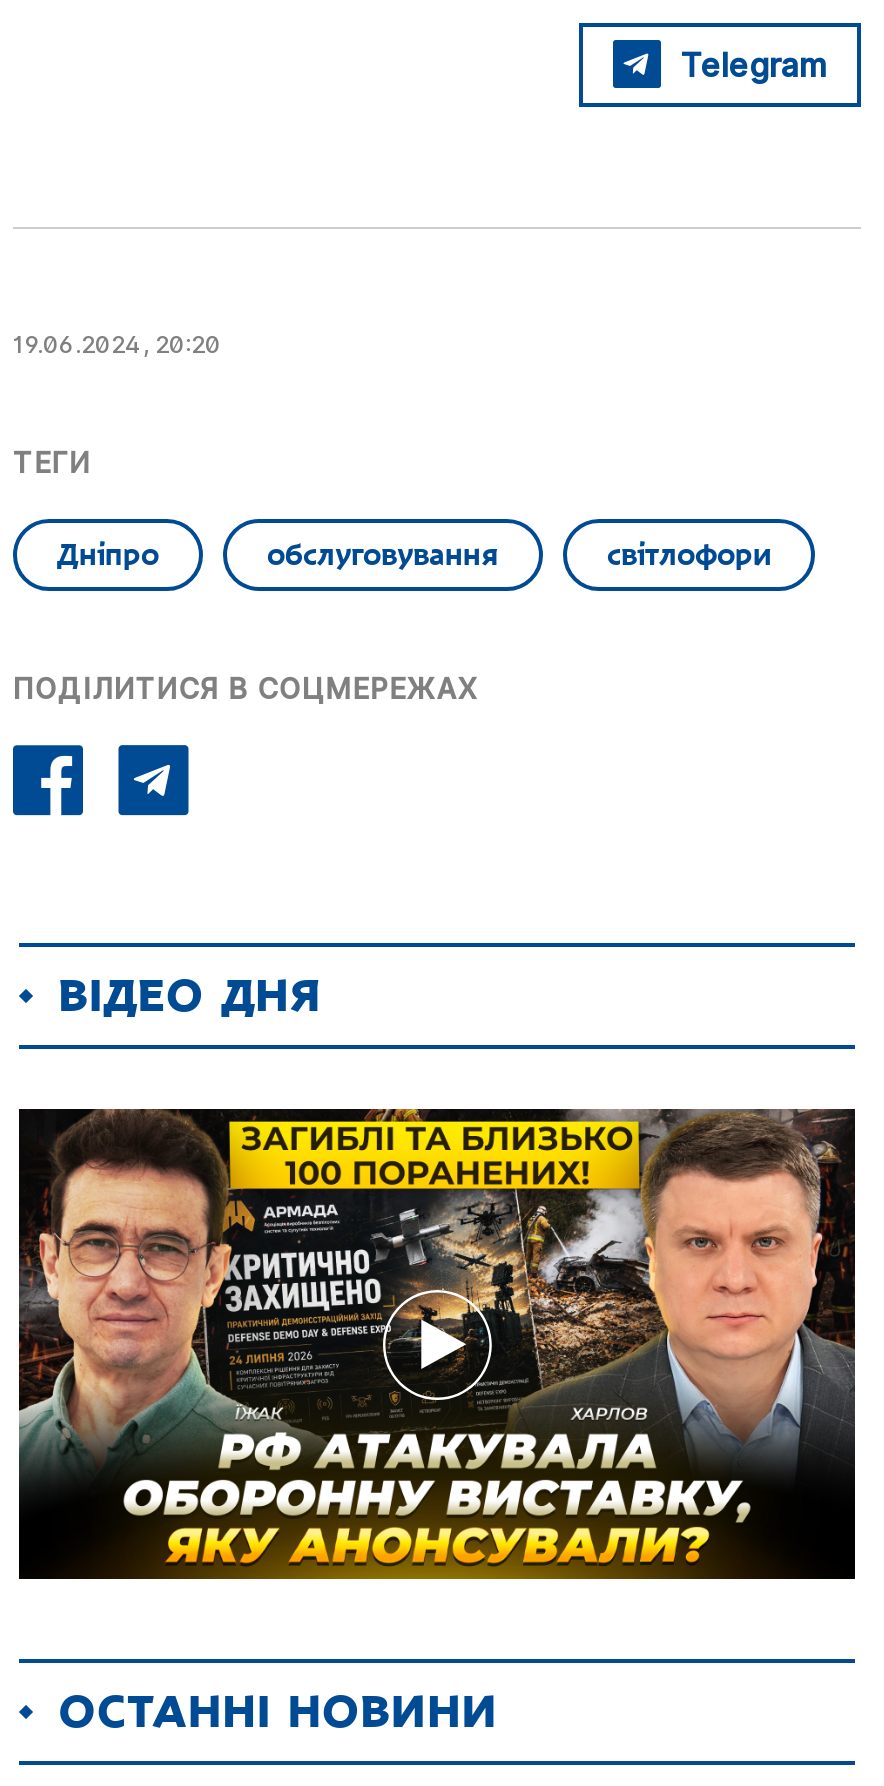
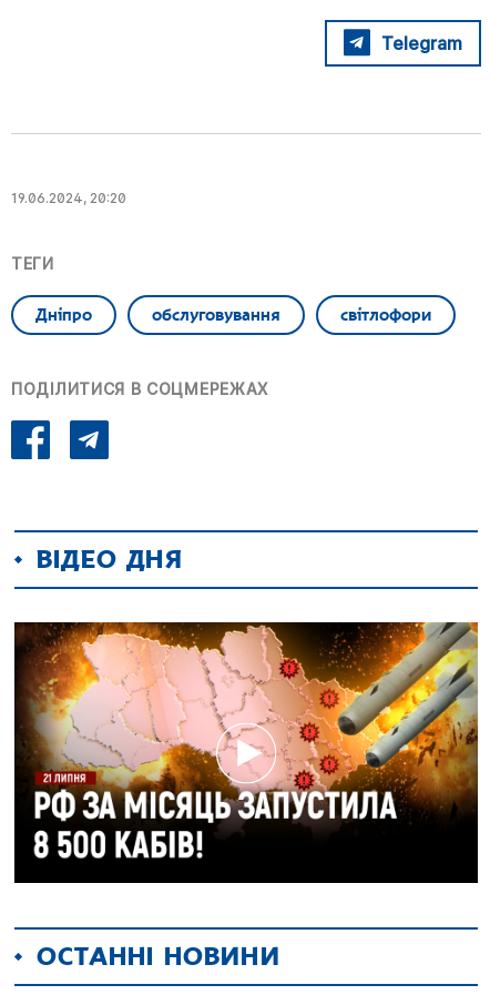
- [image]
+ [image]
